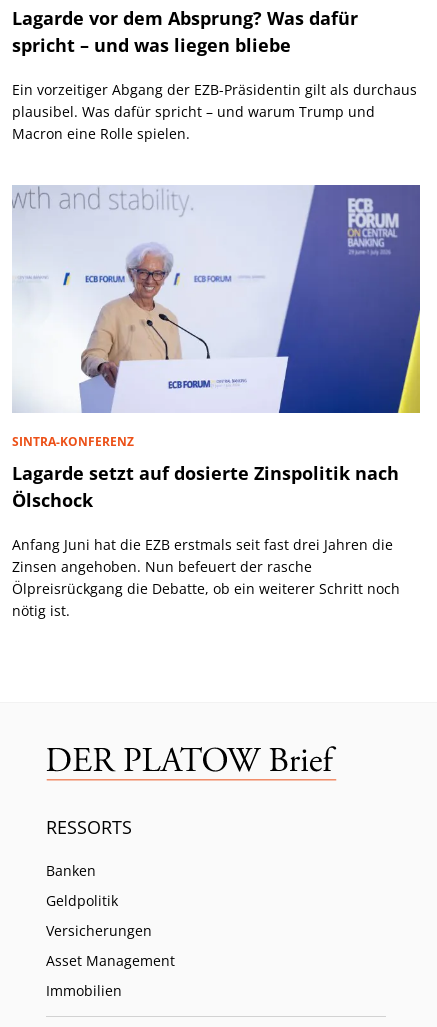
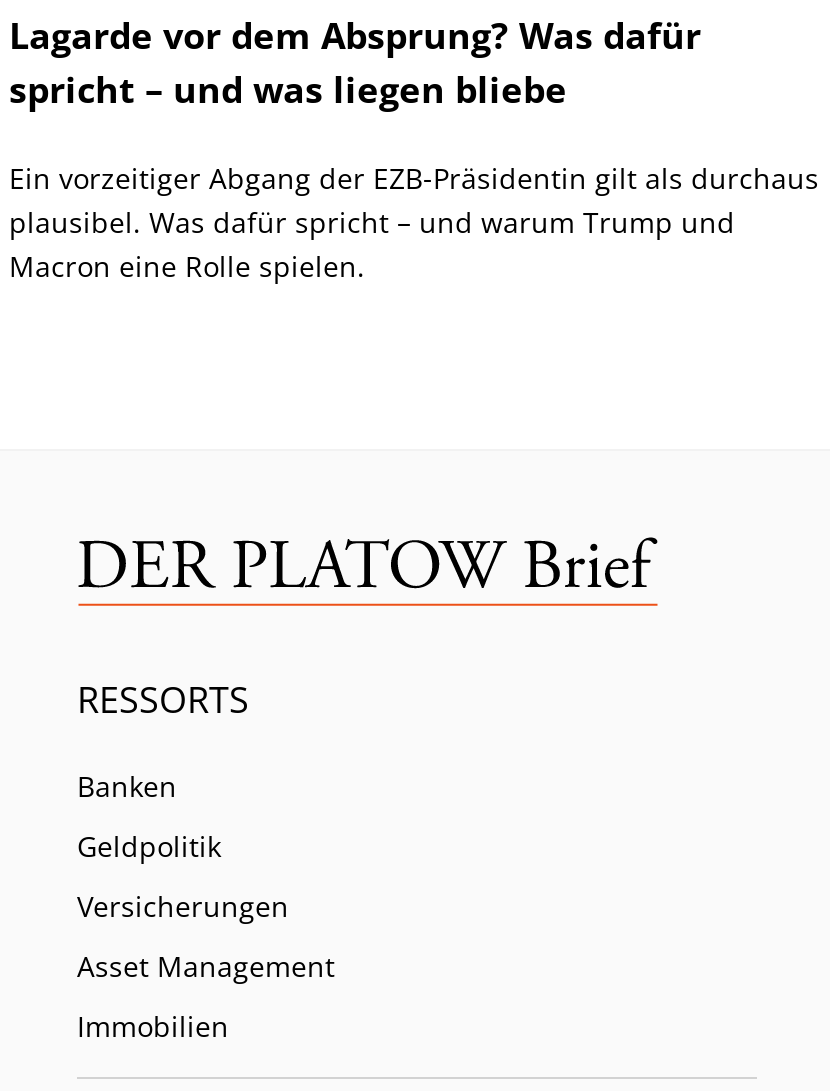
- [image]
- SINTRA-KONFERENZ
- Lagarde setzt auf dosierte Zinspolitik nach
- Ölschock
- Anfang Juni hat die EZB erstmals seit fast drei Jahren die
- Zinsen angehoben. Nun befeuert der rasche
- Ölpreisrückgang die Debatte, ob ein weiterer Schritt noch
- nötig ist.
